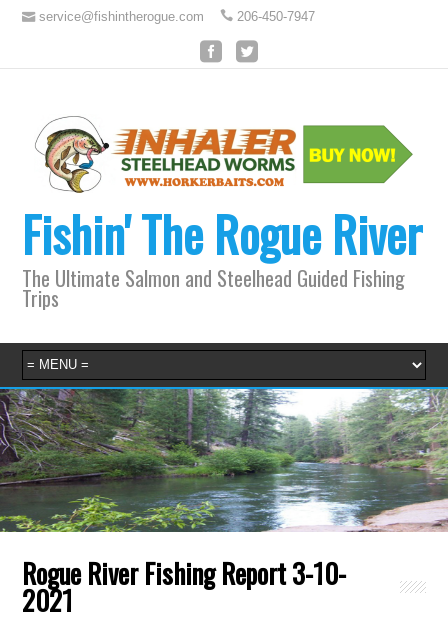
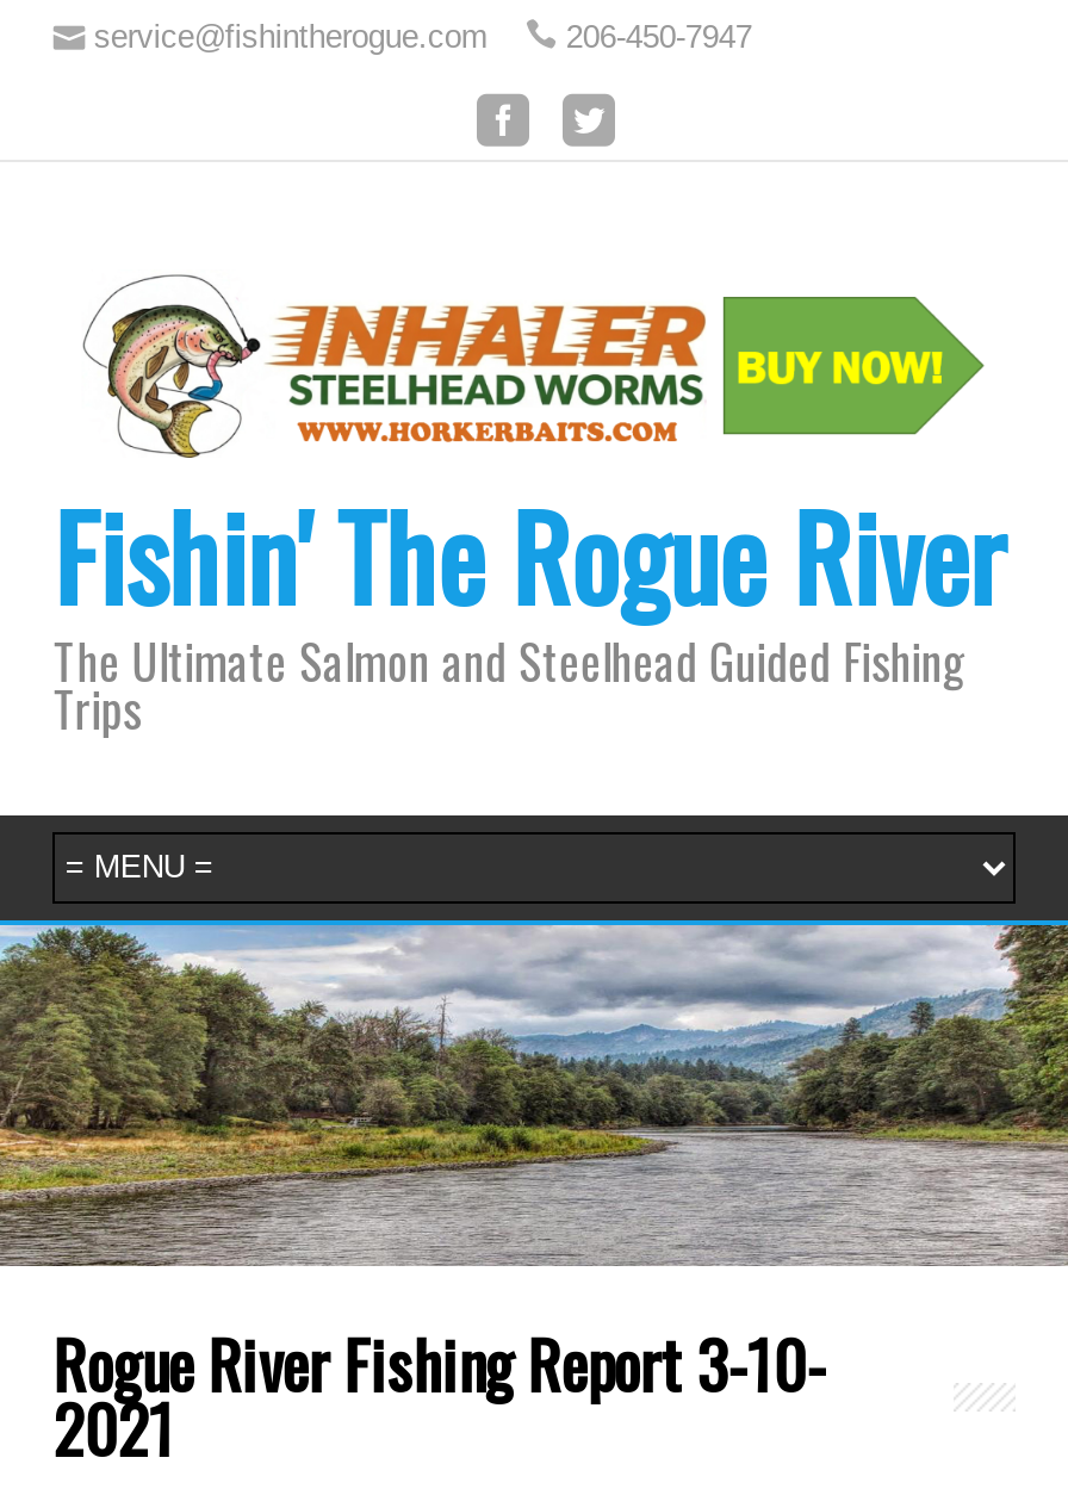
- [image]
+ [image]
